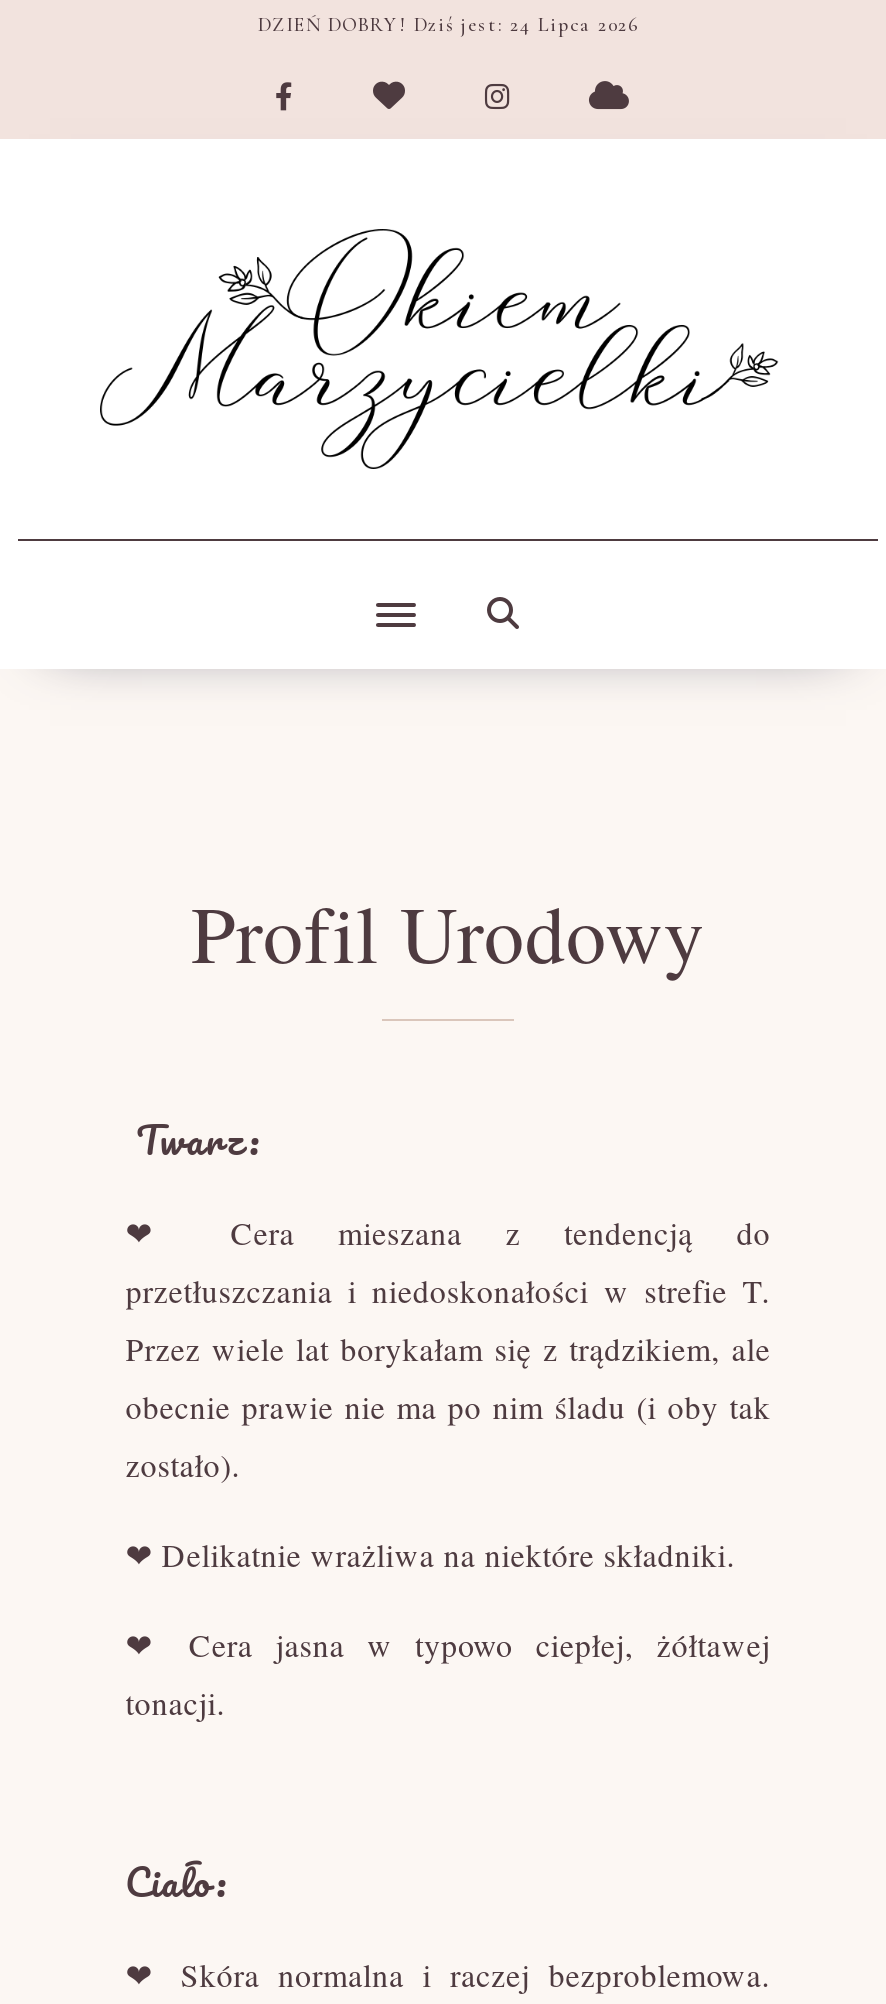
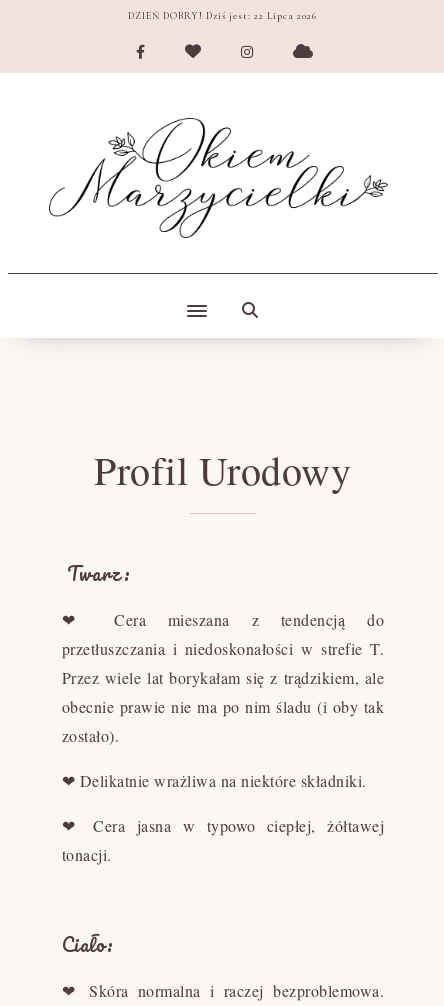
- DZIEŃ DOBRY! Dziś jest: 24 Lipca 2026
+ DZIEŃ DOBRY! Dziś jest: 22 Lipca 2026
